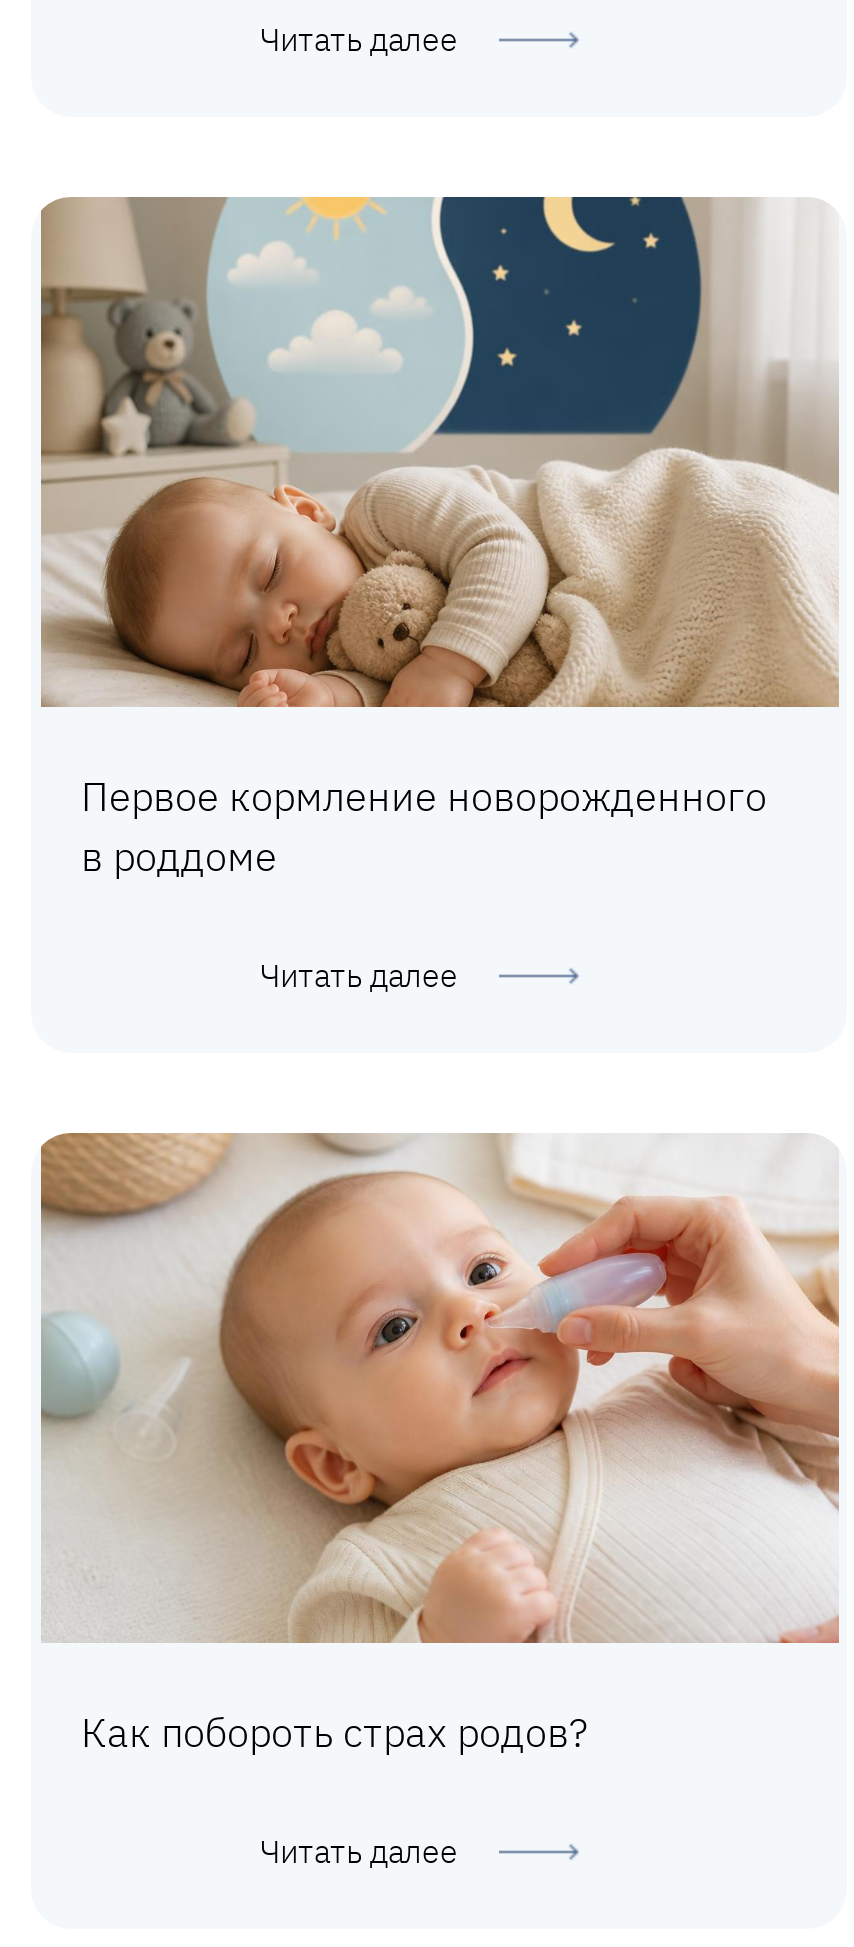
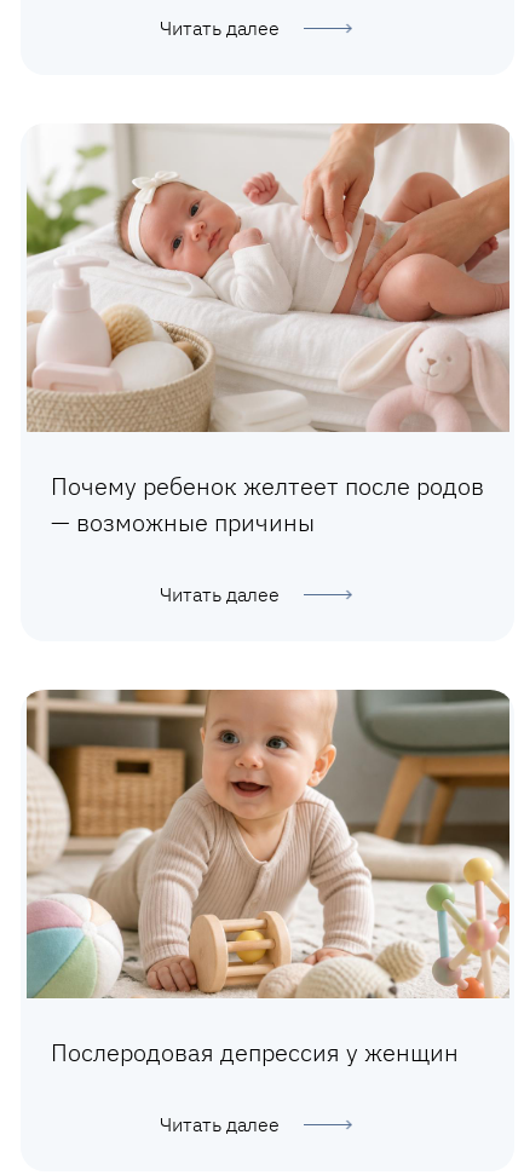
- [image]
- Первое кормление новорожденного
- в роддоме
+ [image]
+ Почему ребенок желтеет после родов
+ — возможные причины

- [image]
- Как побороть страх родов?
+ [image]
+ Послеродовая депрессия у женщин
